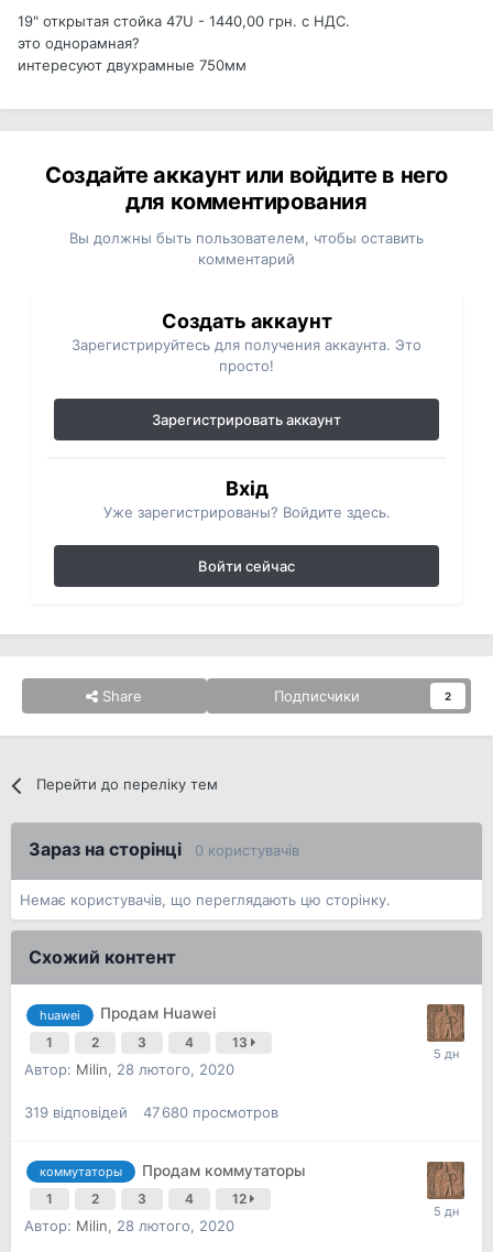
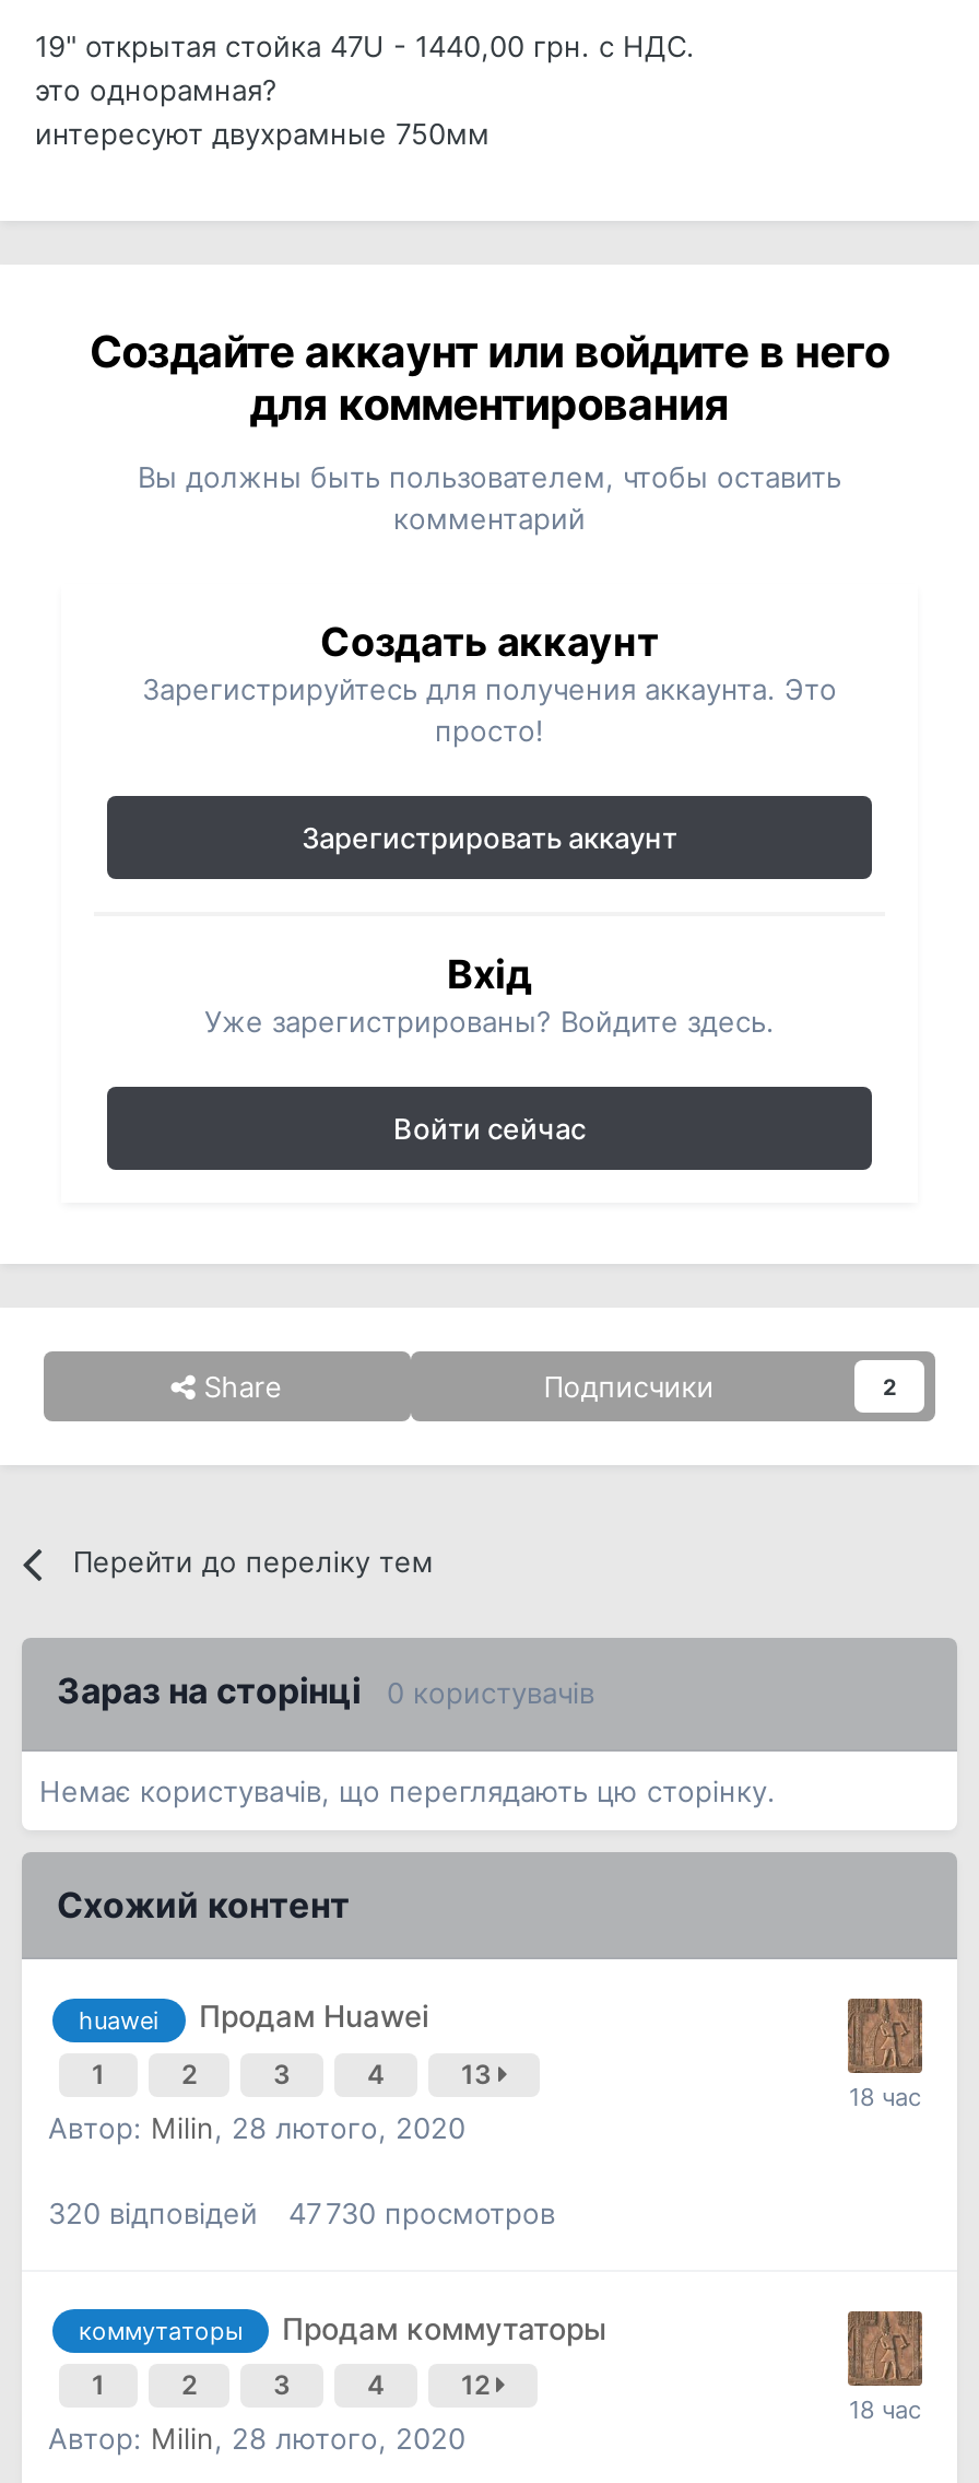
- 319 відповідей
+ 320 відповідей

- 47 680 просмотров
+ 47 730 просмотров
